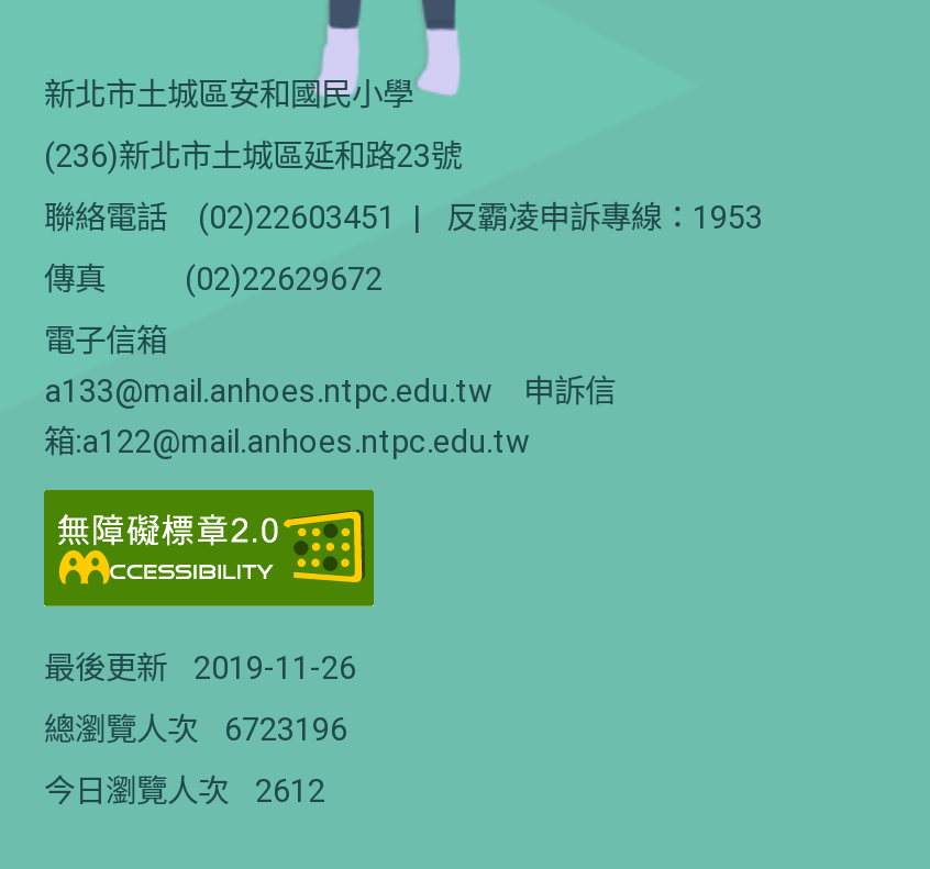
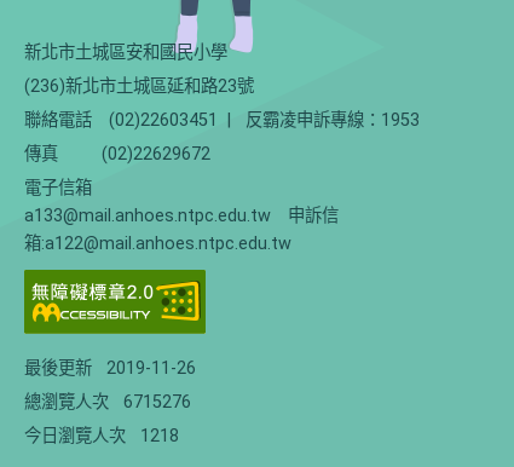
- 總瀏覽人次 6723196
+ 總瀏覽人次 6715276

- 今日瀏覽人次 2612
+ 今日瀏覽人次 1218
